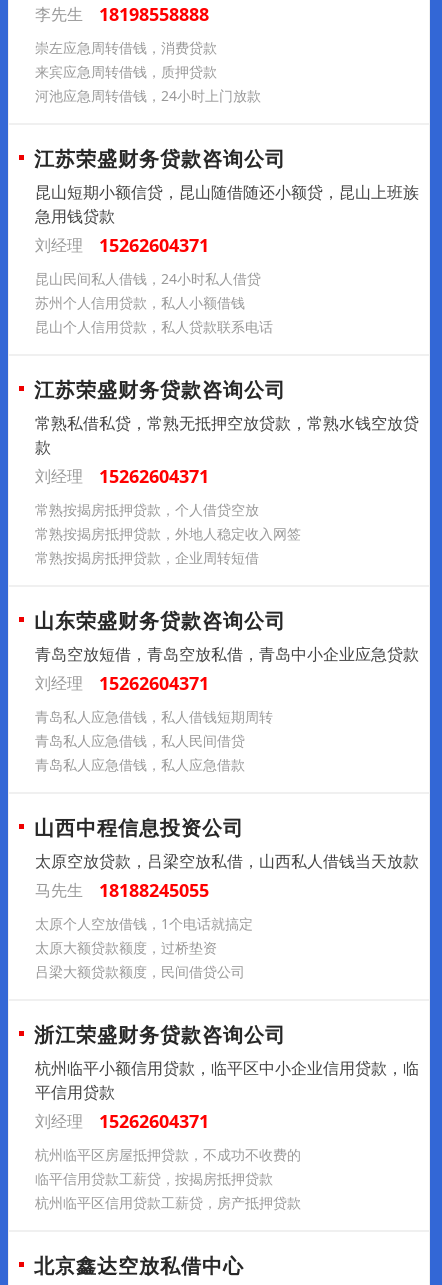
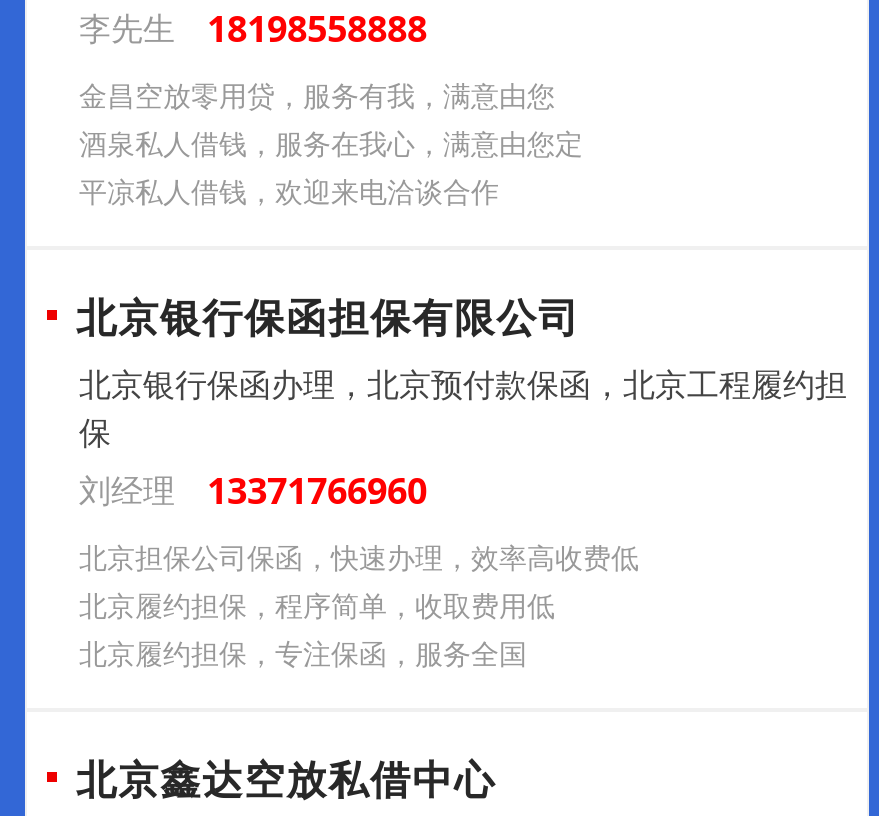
- 崇左应急周转借钱，消费贷款
- 来宾应急周转借钱，质押贷款
- 河池应急周转借钱，24小时上门放款
+ 金昌空放零用贷，服务有我，满意由您
+ 酒泉私人借钱，服务在我心，满意由您定
+ 平凉私人借钱，欢迎来电洽谈合作

- 江苏荣盛财务贷款咨询公司
- 昆山短期小额信贷，昆山随借随还小额贷，昆山上班族
- 急用钱贷款
+ 北京银行保函担保有限公司
+ 北京银行保函办理，北京预付款保函，北京工程履约担
+ 保

- 15262604371
- 昆山民间私人借钱，24小时私人借贷
- 苏州个人信用贷款，私人小额借钱
- 昆山个人信用贷款，私人贷款联系电话
- 江苏荣盛财务贷款咨询公司
- 常熟私借私贷，常熟无抵押空放贷款，常熟水钱空放贷
- 款
- 刘经理
- 15262604371
- 常熟按揭房抵押贷款，个人借贷空放
- 常熟按揭房抵押贷款，外地人稳定收入网签
- 常熟按揭房抵押贷款，企业周转短借
- 山东荣盛财务贷款咨询公司
- 青岛空放短借，青岛空放私借，青岛中小企业应急贷款
- 刘经理
- 15262604371
- 青岛私人应急借钱，私人借钱短期周转
- 青岛私人应急借钱，私人民间借贷
- 青岛私人应急借钱，私人应急借款
- 山西中程信息投资公司
- 太原空放贷款，吕梁空放私借，山西私人借钱当天放款
- 马先生
- 18188245055
- 太原个人空放借钱，1个电话就搞定
- 太原大额贷款额度，过桥垫资
- 吕梁大额贷款额度，民间借贷公司
- 浙江荣盛财务贷款咨询公司
- 杭州临平小额信用贷款，临平区中小企业信用贷款，临
- 平信用贷款
- 刘经理
- 15262604371
- 杭州临平区房屋抵押贷款，不成功不收费的
- 临平信用贷款工薪贷，按揭房抵押贷款
- 杭州临平区信用贷款工薪贷，房产抵押贷款
+ 13371766960
+ 北京担保公司保函，快速办理，效率高收费低
+ 北京履约担保，程序简单，收取费用低
+ 北京履约担保，专注保函，服务全国
